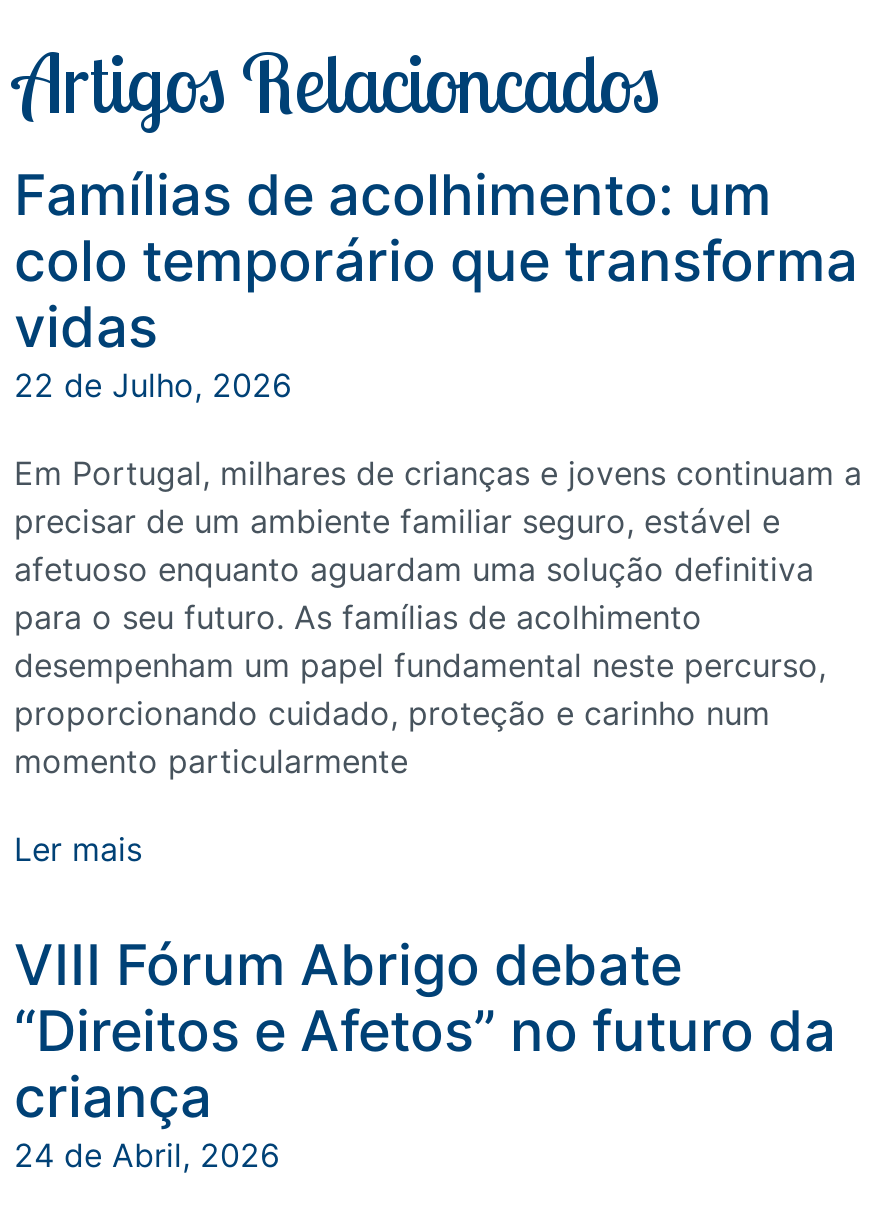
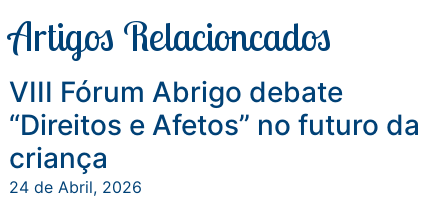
- Famílias de acolhimento: um
- colo temporário que transforma
- vidas
- 22 de Julho, 2026
- Em Portugal, milhares de crianças e jovens continuam a
- precisar de um ambiente familiar seguro, estável e
- afetuoso enquanto aguardam uma solução definitiva
- para o seu futuro. As famílias de acolhimento
- desempenham um papel fundamental neste percurso,
- proporcionando cuidado, proteção e carinho num
- momento particularmente
- Ler mais
